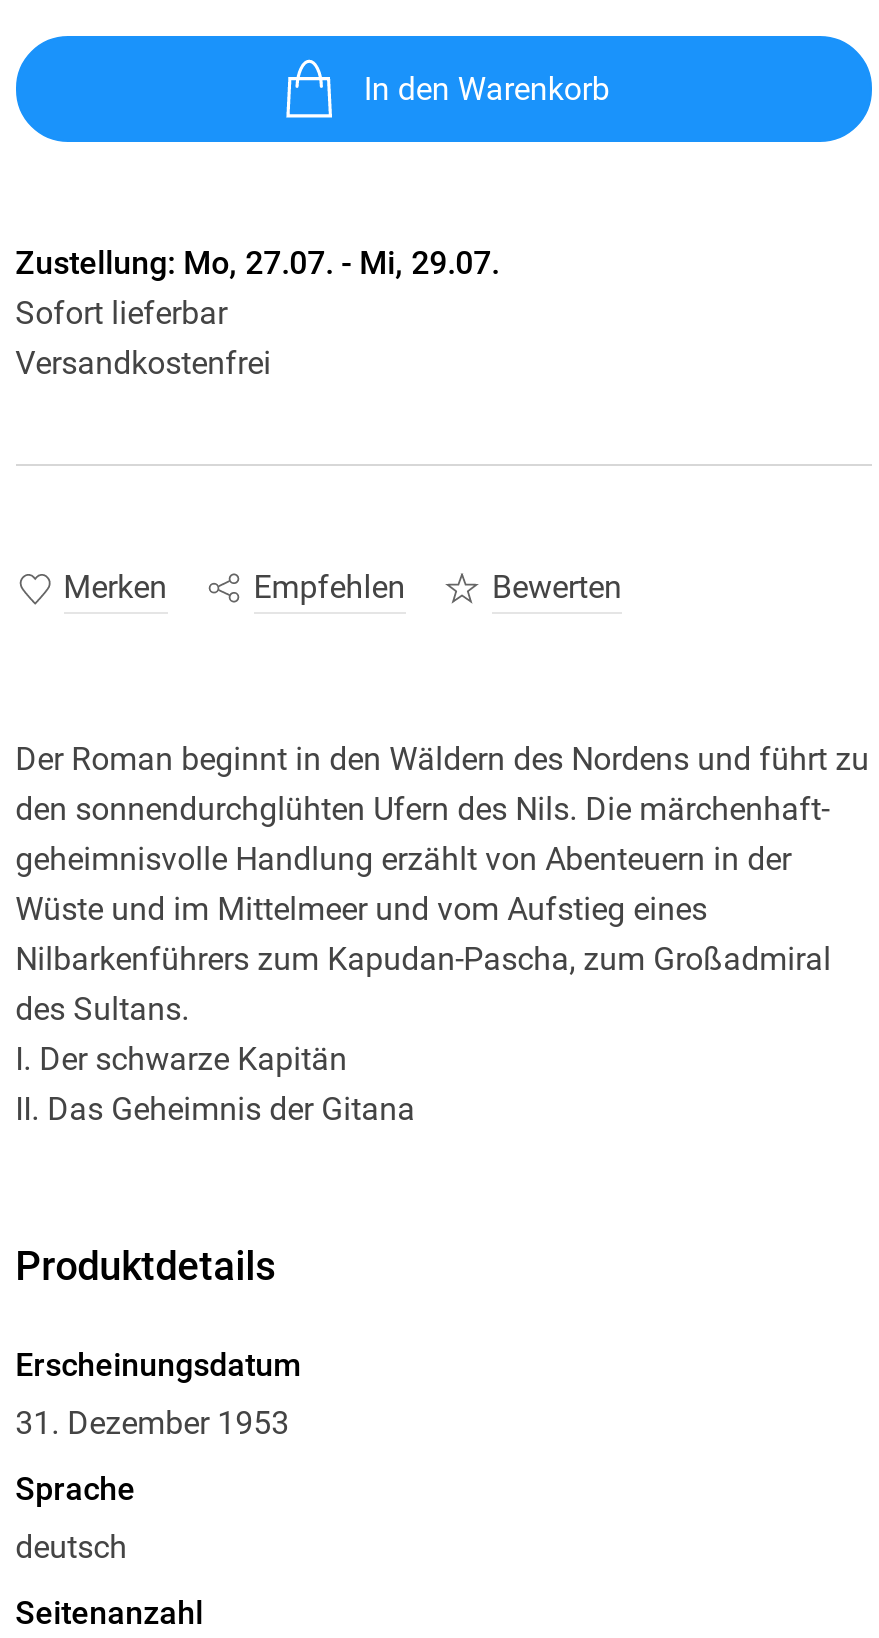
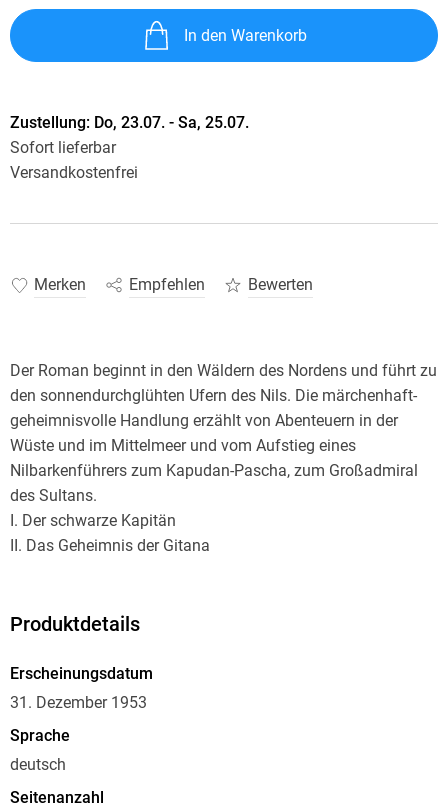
- Zustellung: Mo, 27.07. - Mi, 29.07.
+ Zustellung: Do, 23.07. - Sa, 25.07.
